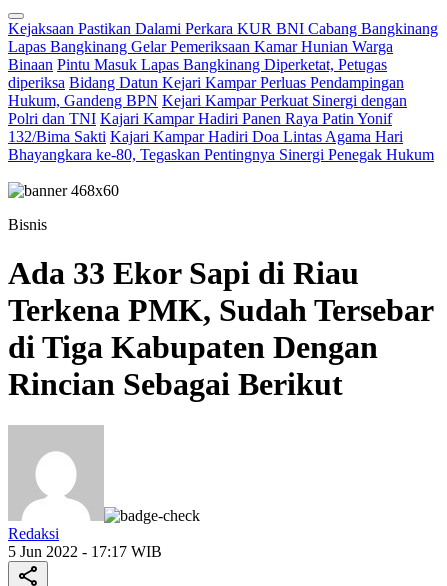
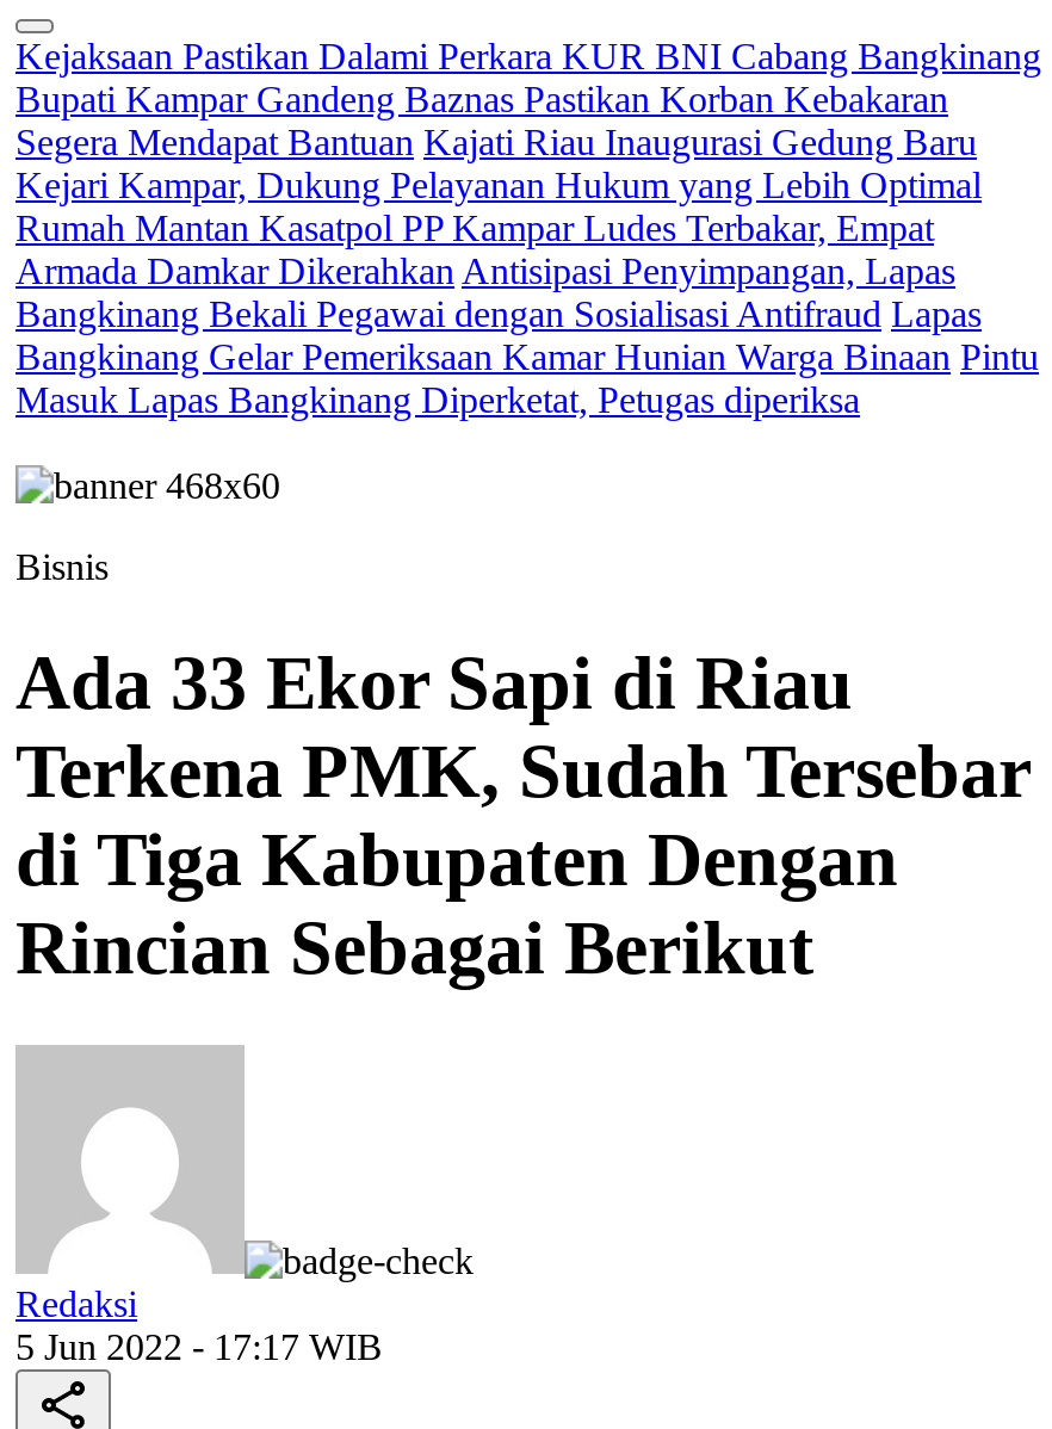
- Lapas Bangkinang Gelar Pemeriksaan Kamar Hunian Warga
- Binaan Pintu Masuk Lapas Bangkinang Diperketat, Petugas
- diperiksa Bidang Datun Kejari Kampar Perluas Pendampingan
- Hukum, Gandeng BPN Kejari Kampar Perkuat Sinergi dengan
- Polri dan TNI Kajari Kampar Hadiri Panen Raya Patin Yonif
- 132/Bima Sakti Kajari Kampar Hadiri Doa Lintas Agama Hari
- Bhayangkara ke-80, Tegaskan Pentingnya Sinergi Penegak Hukum
+ Bupati Kampar Gandeng Baznas Pastikan Korban Kebakaran
+ Segera Mendapat Bantuan Kajati Riau Inaugurasi Gedung Baru
+ Kejari Kampar, Dukung Pelayanan Hukum yang Lebih Optimal
+ Rumah Mantan Kasatpol PP Kampar Ludes Terbakar, Empat
+ Armada Damkar Dikerahkan Antisipasi Penyimpangan, Lapas
+ Bangkinang Bekali Pegawai dengan Sosialisasi Antifraud Lapas
+ Bangkinang Gelar Pemeriksaan Kamar Hunian Warga Binaan Pintu
+ Masuk Lapas Bangkinang Diperketat, Petugas diperiksa
